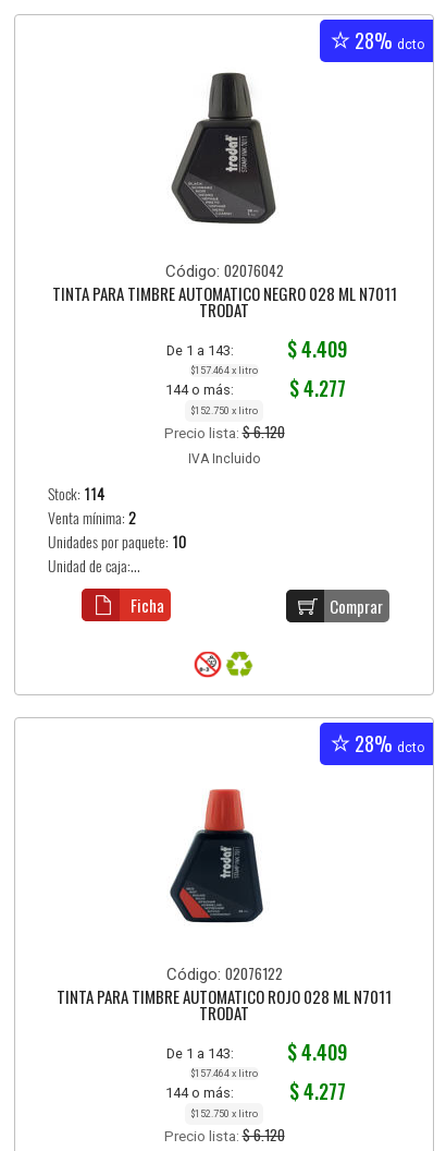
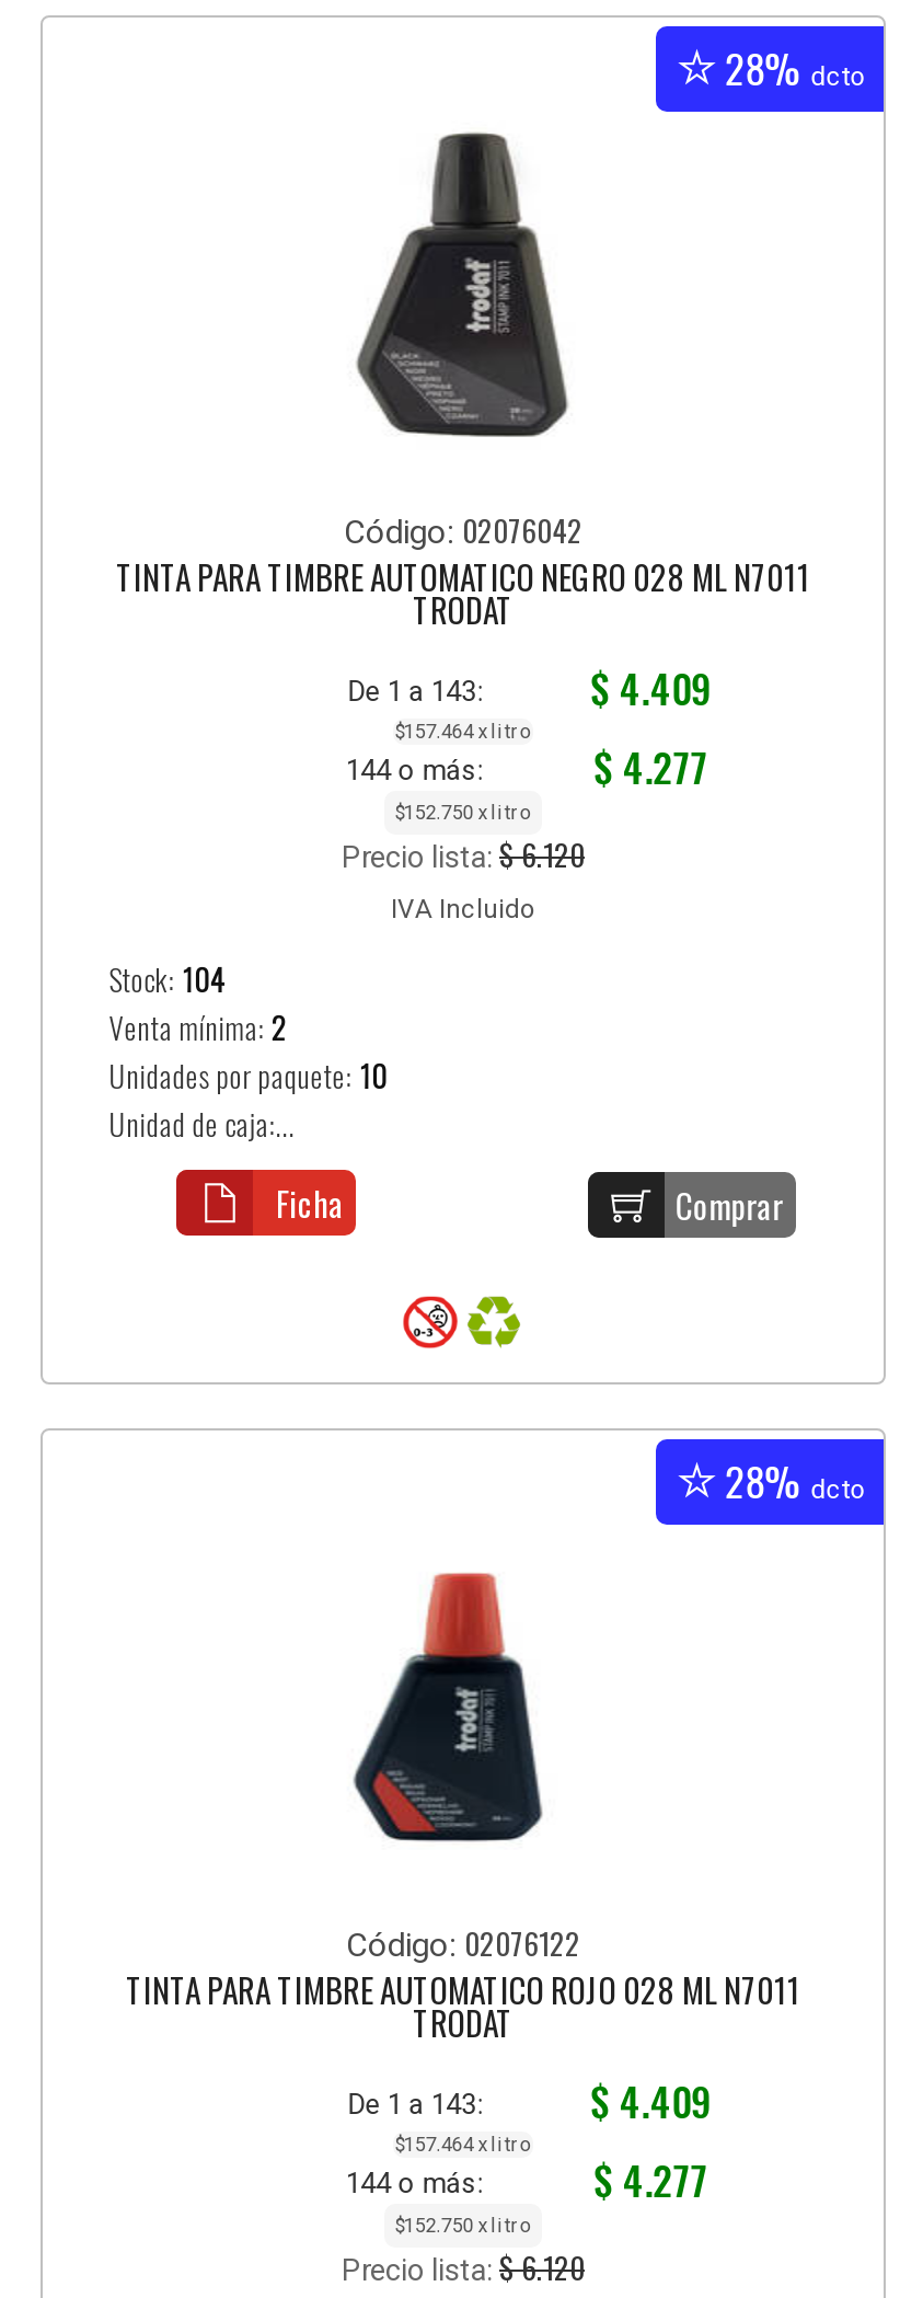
- Stock: 114
+ Stock: 104
